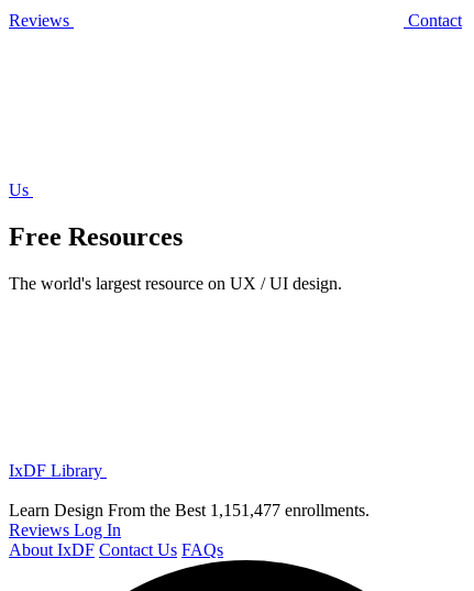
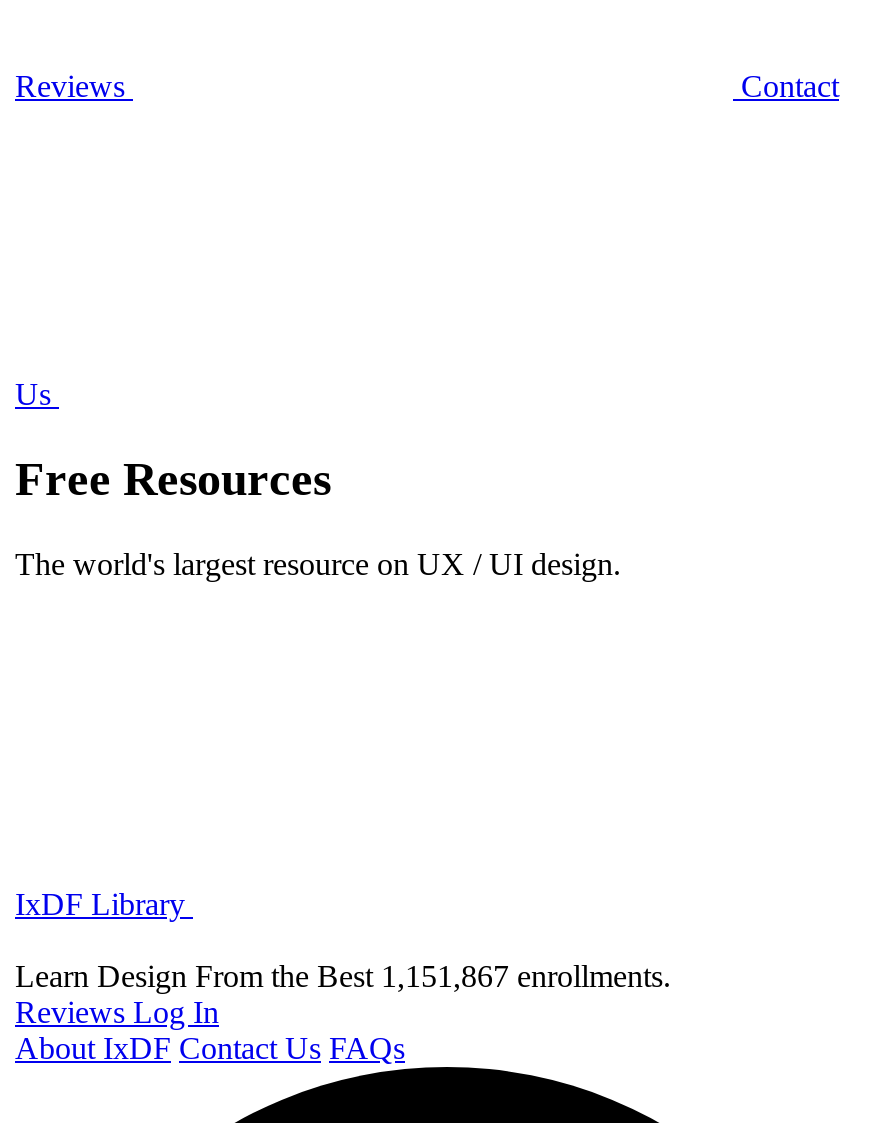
- Learn Design From the Best 1,151,477 enrollments.
+ Learn Design From the Best 1,151,867 enrollments.
